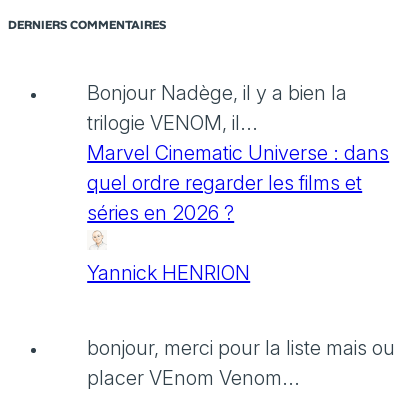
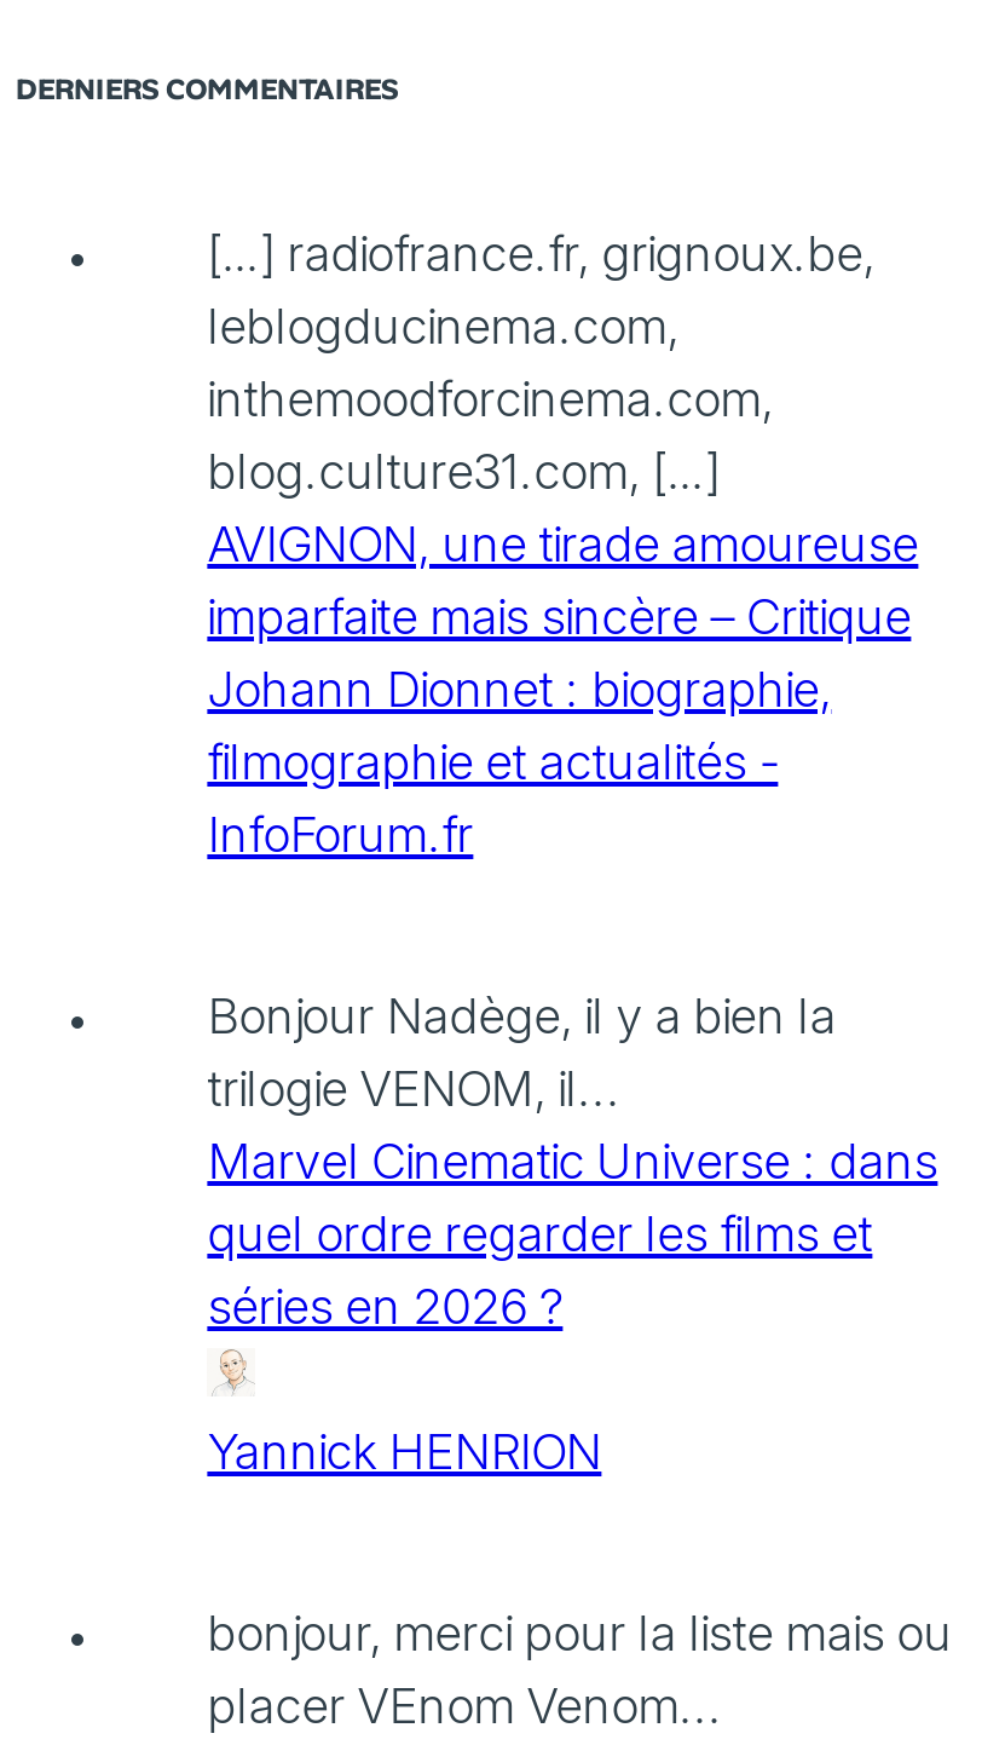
+ […] radiofrance.fr, grignoux.be,
+ leblogducinema.com,
+ inthemoodforcinema.com,
+ blog.culture31.com, […]
+ AVIGNON, une tirade amoureuse
+ imparfaite mais sincère – Critique
+ Johann Dionnet : biographie,
+ filmographie et actualités -
+ InfoForum.fr
